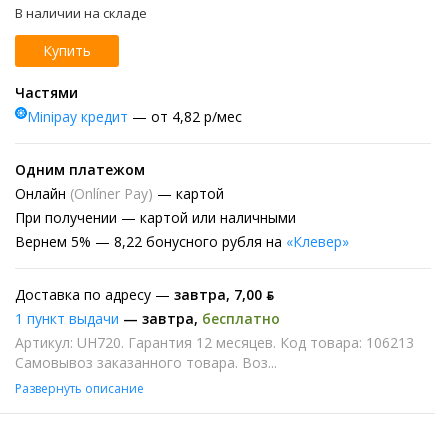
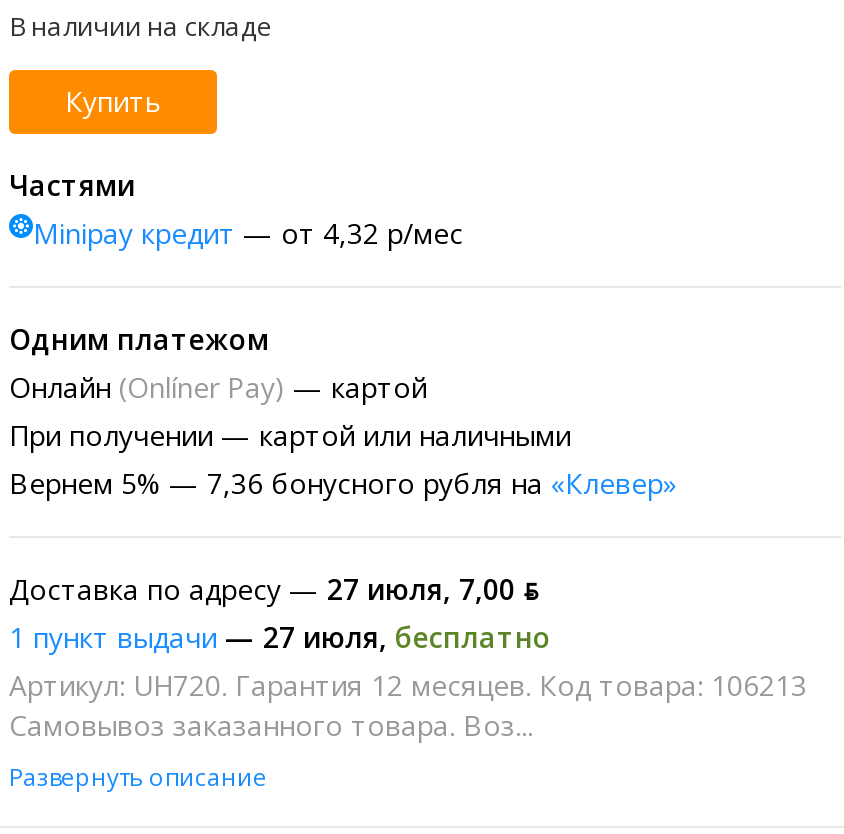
- Minipay кредит — от 4,82 р/мес
+ Minipay кредит — от 4,32 р/мес

- Вернем 5% — 8,22 бонусного рубля на «Клевер»
+ Вернем 5% — 7,36 бонусного рубля на «Клевер»

- Доставка по адресу — завтра, 7,00 ƃ
- 1 пункт выдачи — завтра, бесплатно
+ Доставка по адресу — 27 июля, 7,00 ƃ
+ 1 пункт выдачи — 27 июля, бесплатно
